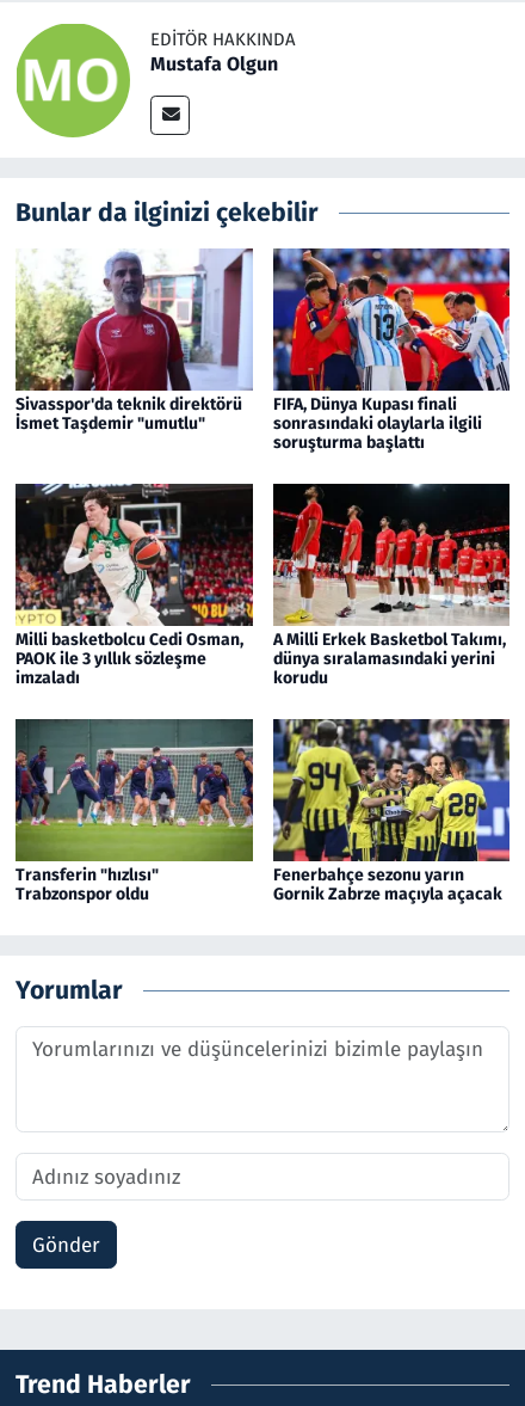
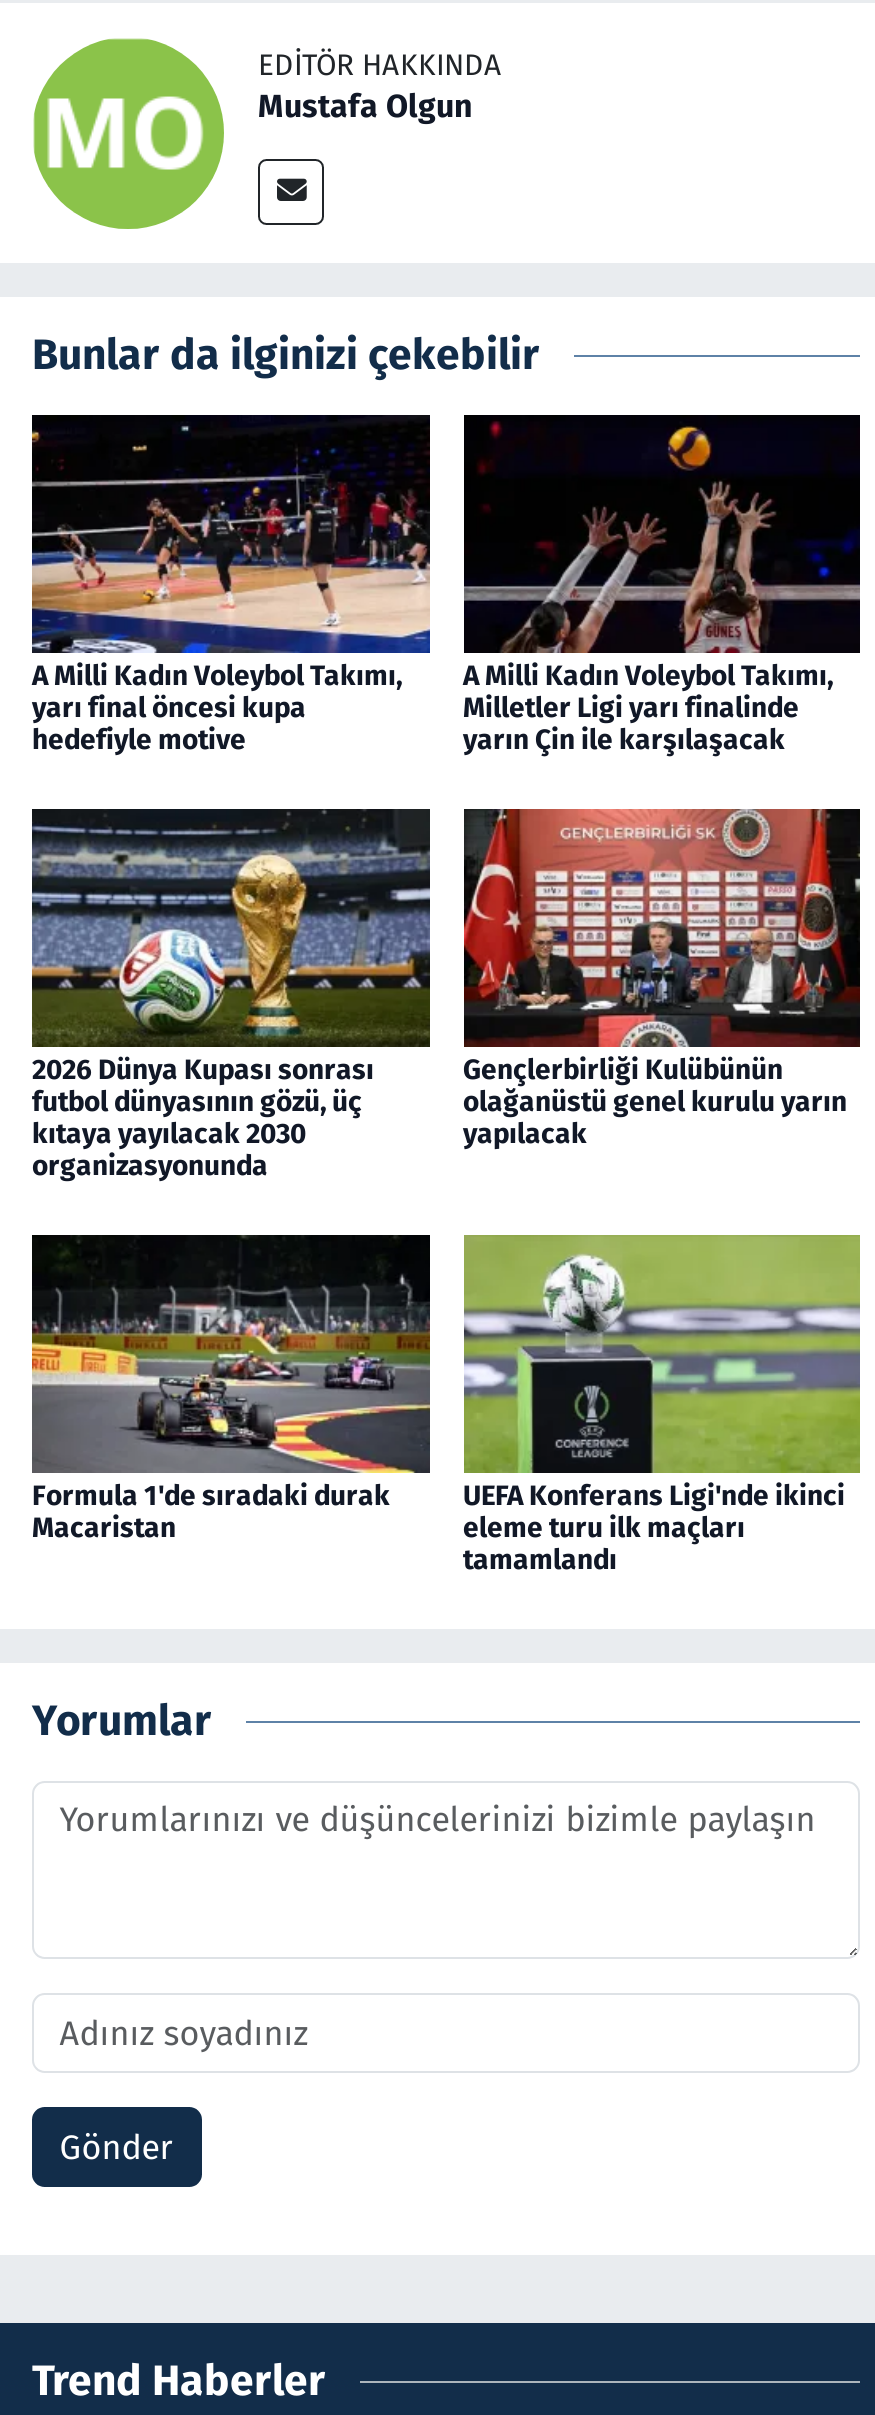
- [image]
- Sivasspor'da teknik direktörü
- İsmet Taşdemir "umutlu"
+ [image]
+ A Milli Kadın Voleybol Takımı,
+ yarı final öncesi kupa
+ hedefiyle motive

- [image]
- FIFA, Dünya Kupası finali
- sonrasındaki olaylarla ilgili
- soruşturma başlattı
+ [image]
+ A Milli Kadın Voleybol Takımı,
+ Milletler Ligi yarı finalinde
+ yarın Çin ile karşılaşacak

- [image]
- Milli basketbolcu Cedi Osman,
- PAOK ile 3 yıllık sözleşme
- imzaladı
+ [image]
+ 2026 Dünya Kupası sonrası
+ futbol dünyasının gözü, üç
+ kıtaya yayılacak 2030
+ organizasyonunda

- [image]
- A Milli Erkek Basketbol Takımı,
- dünya sıralamasındaki yerini
- korudu
+ [image]
+ Gençlerbirliği Kulübünün
+ olağanüstü genel kurulu yarın
+ yapılacak

- [image]
- Transferin "hızlısı"
- Trabzonspor oldu
+ [image]
+ Formula 1'de sıradaki durak
+ Macaristan

- [image]
- Fenerbahçe sezonu yarın
- Gornik Zabrze maçıyla açacak
+ [image]
+ UEFA Konferans Ligi'nde ikinci
+ eleme turu ilk maçları
+ tamamlandı
